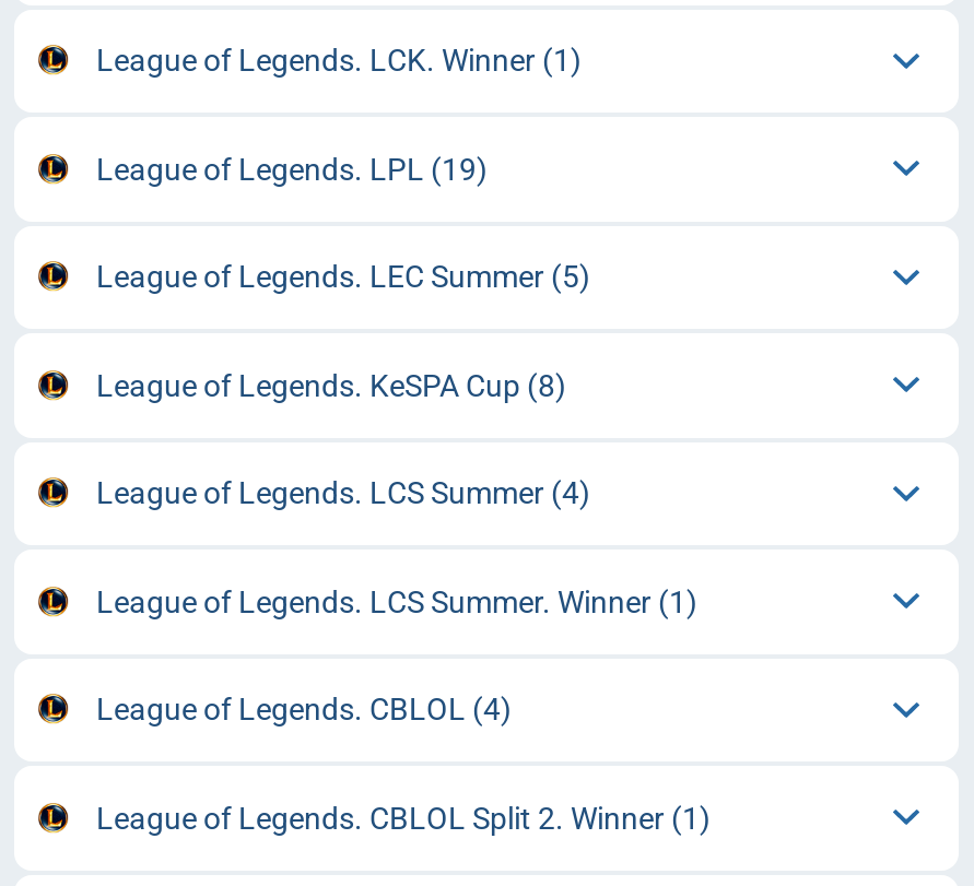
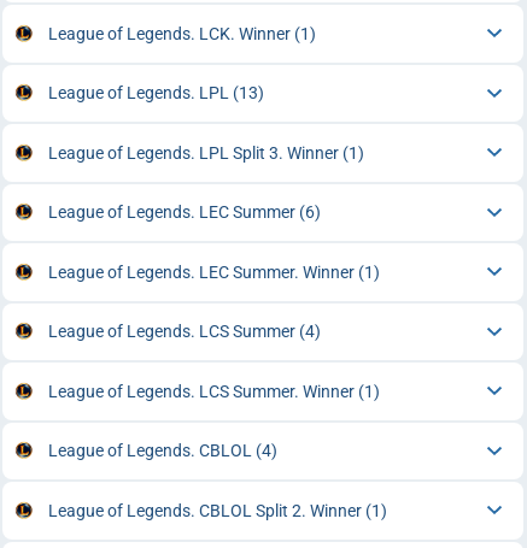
- League of Legends. LPL (19)
- League of Legends. LEC Summer (5)
- League of Legends. KeSPA Cup (8)
+ League of Legends. LPL (13)
+ League of Legends. LPL Split 3. Winner (1)
+ League of Legends. LEC Summer (6)
+ League of Legends. LEC Summer. Winner (1)
